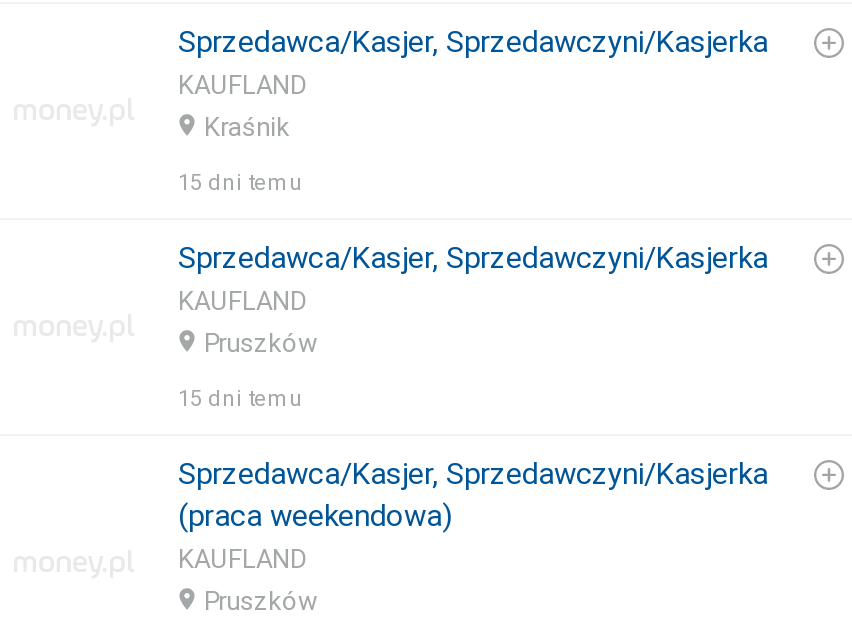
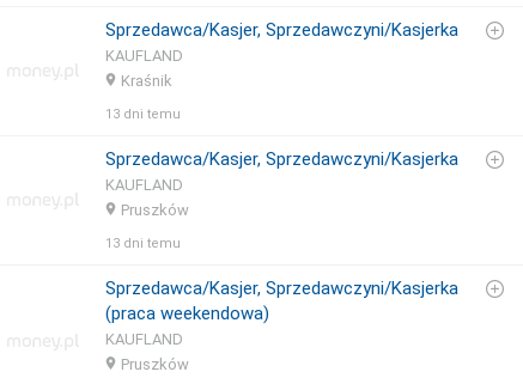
- 15 dni temu
+ 13 dni temu

- 15 dni temu
+ 13 dni temu
